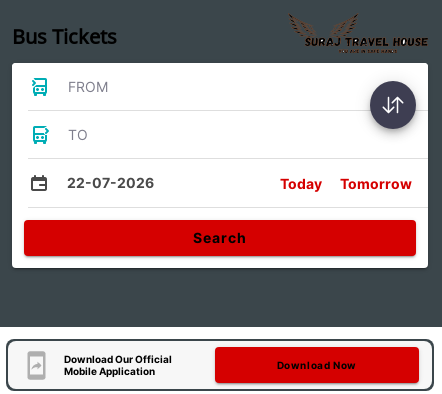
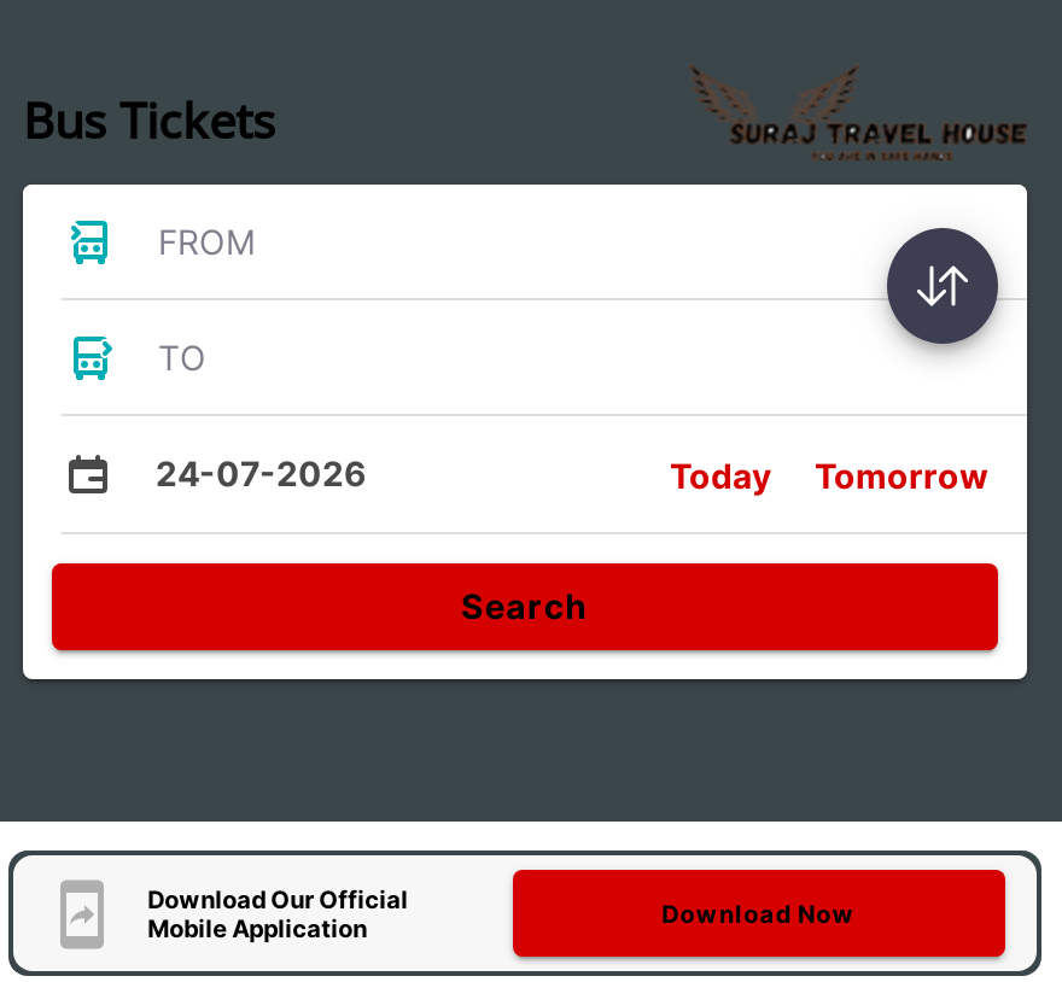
- 22-07-2026
+ 24-07-2026
